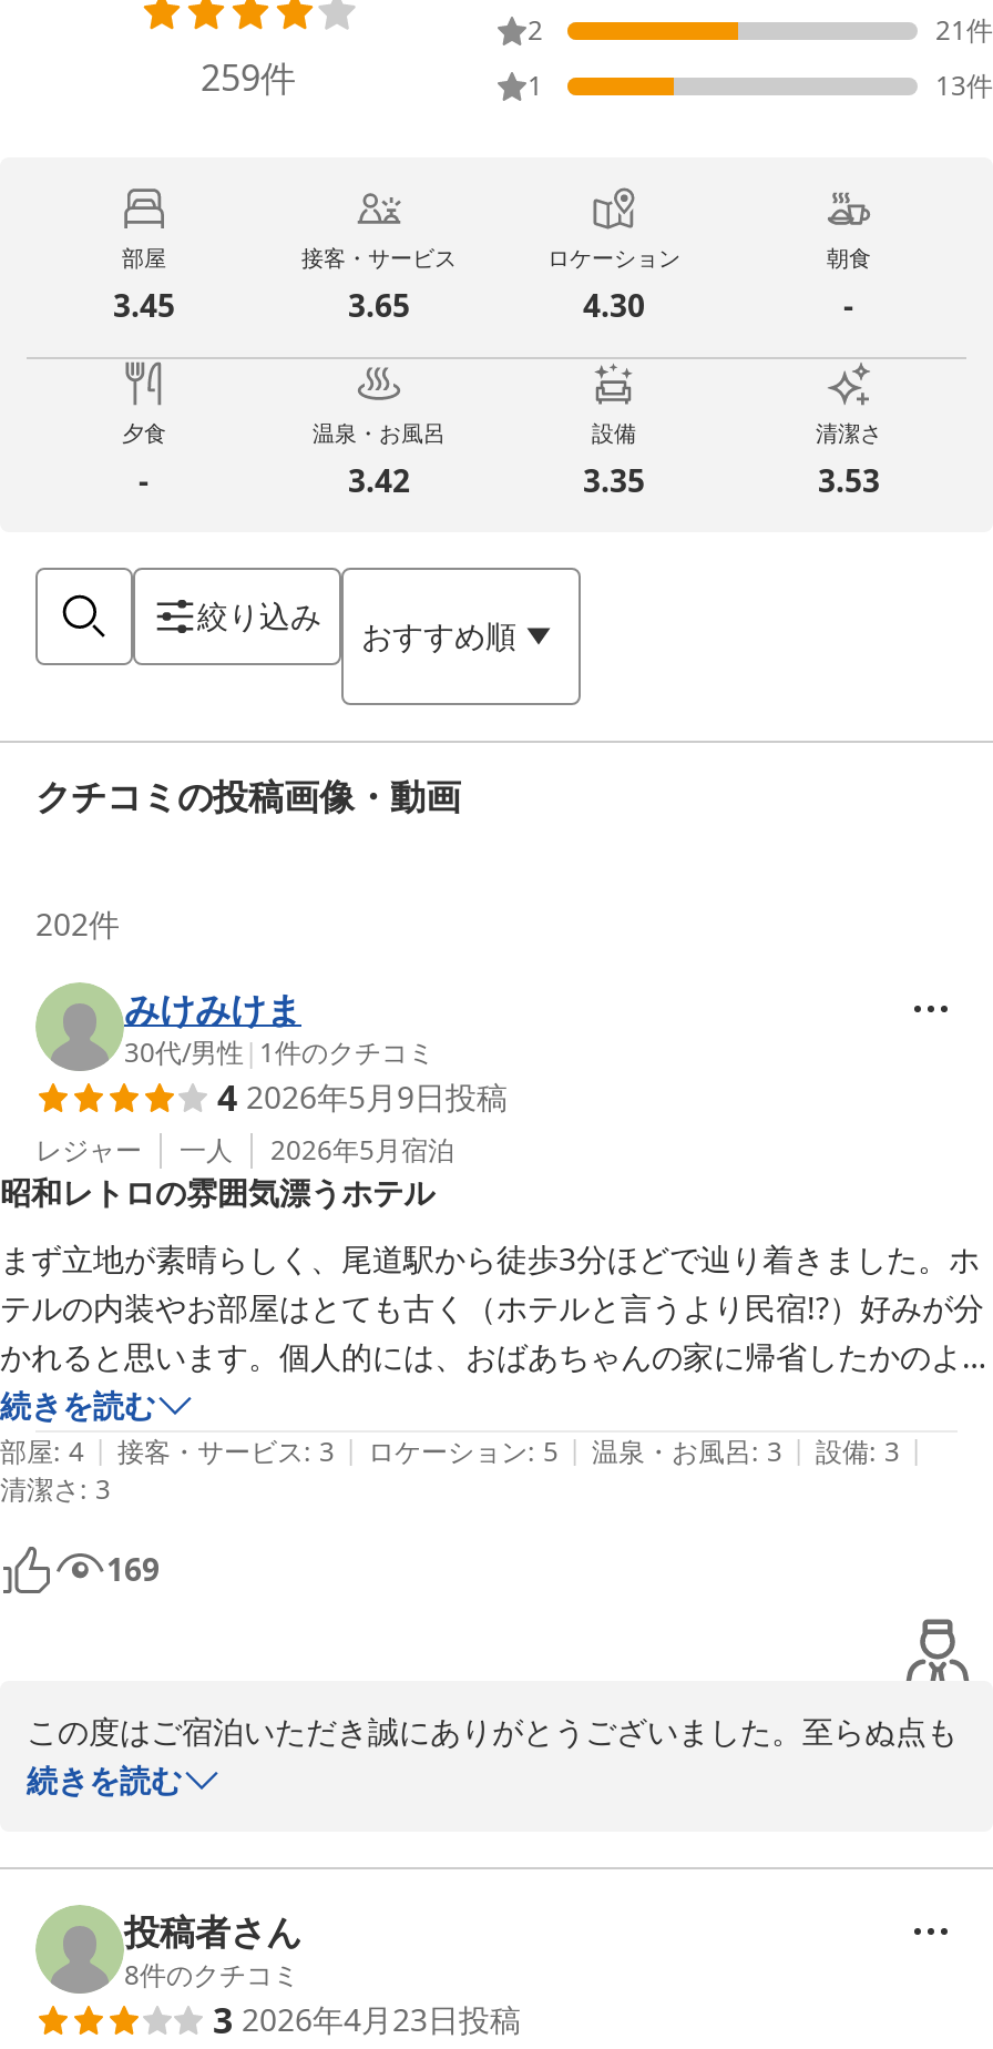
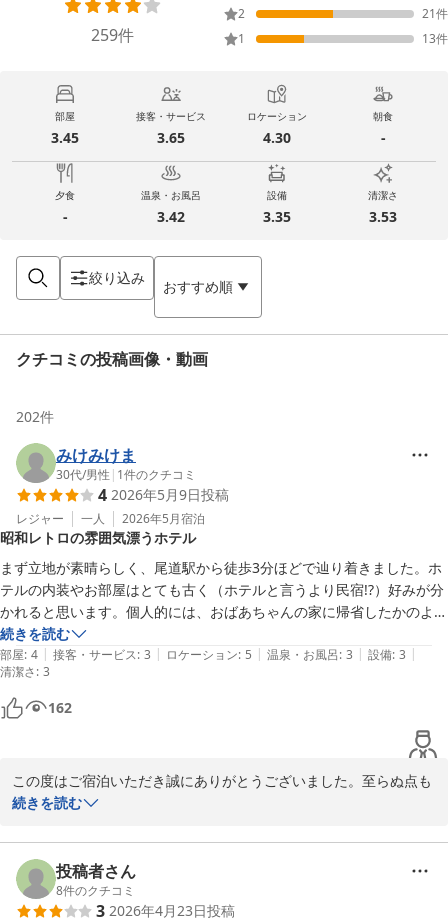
- 169
+ 162
